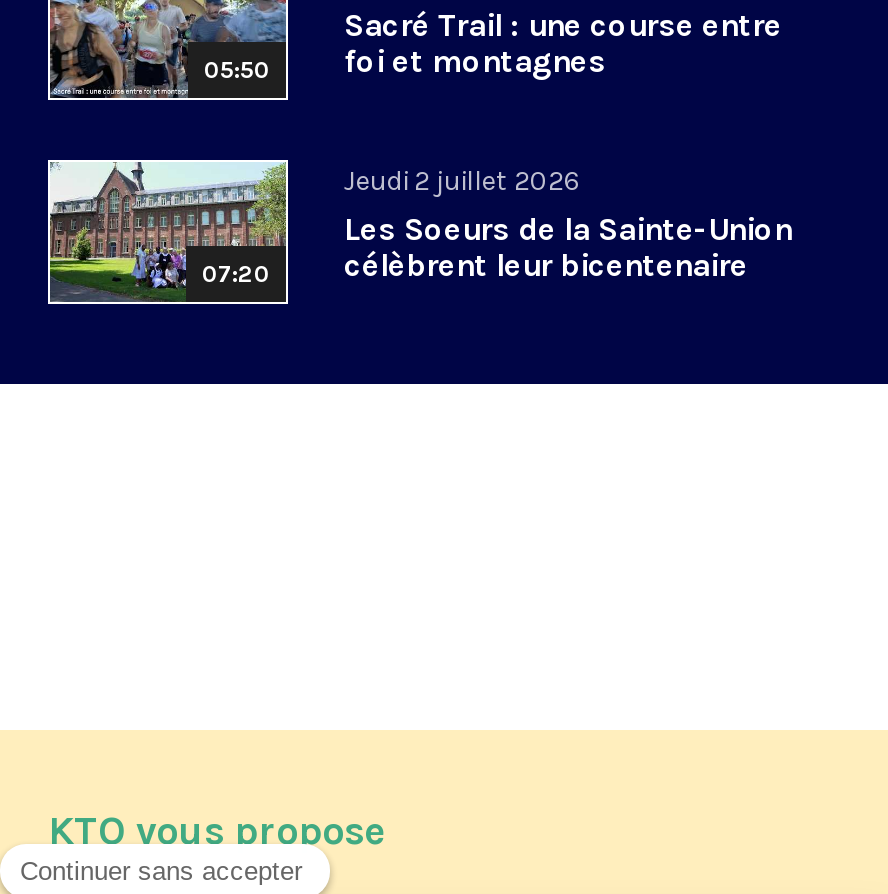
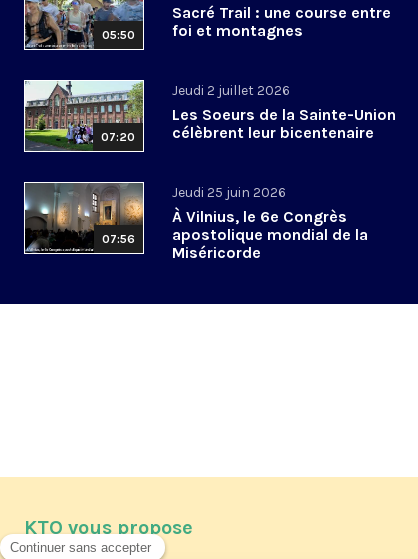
+ [image]
+ 07:56

+ Jeudi 25 juin 2026
+ À Vilnius, le 6e Congrès
+ apostolique mondial de la
+ Miséricorde
